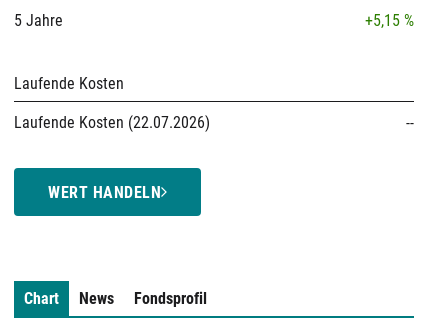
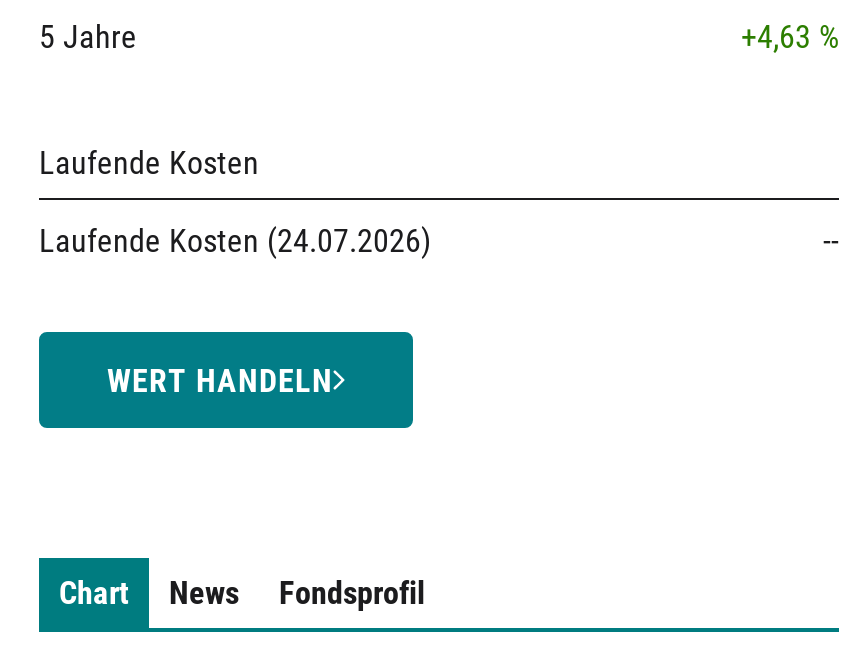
- +5,15 %
+ +4,63 %

- Laufende Kosten (22.07.2026)
+ Laufende Kosten (24.07.2026)
